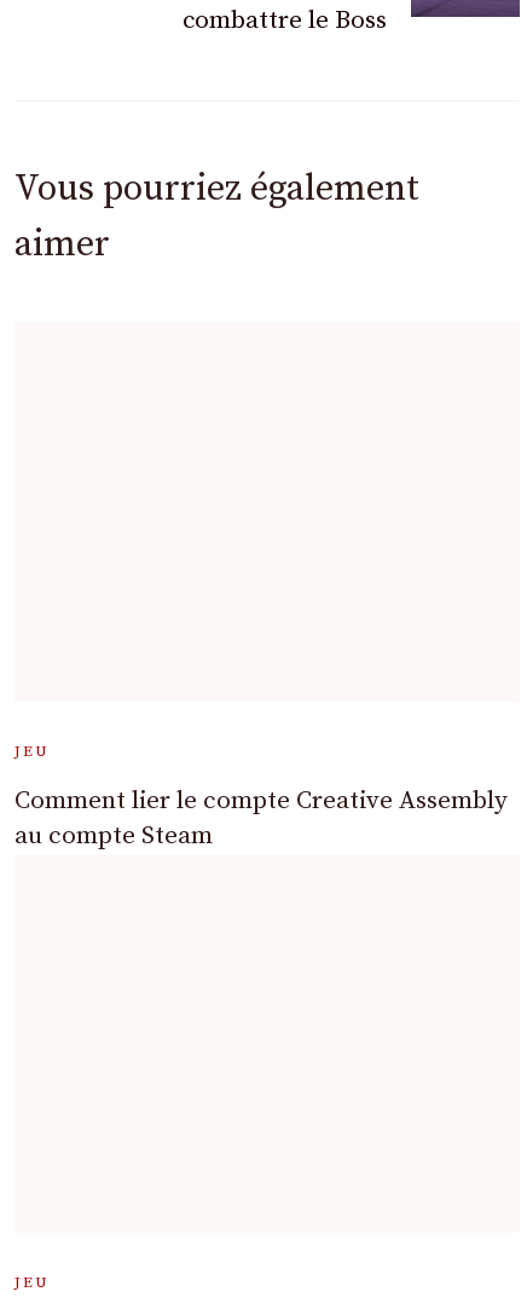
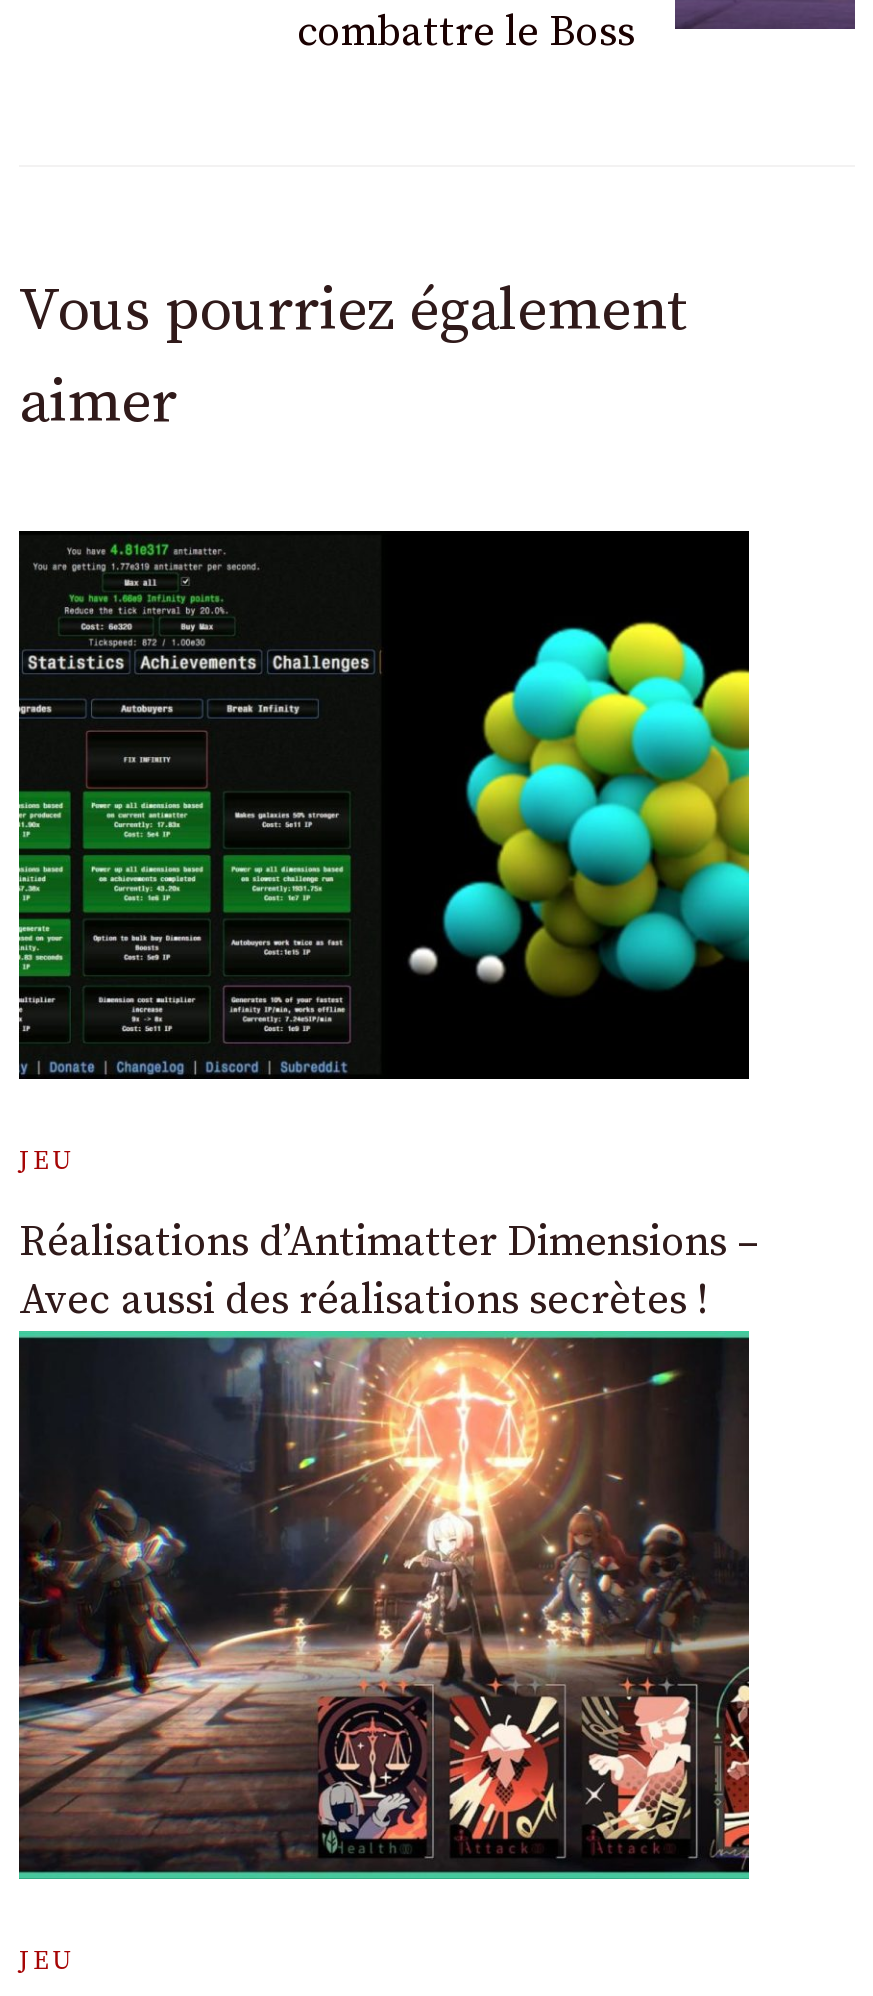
+ [image]

+ [image]

- Comment lier le compte Creative Assembly
- au compte Steam
+ Réalisations d’Antimatter Dimensions –
+ Avec aussi des réalisations secrètes !
